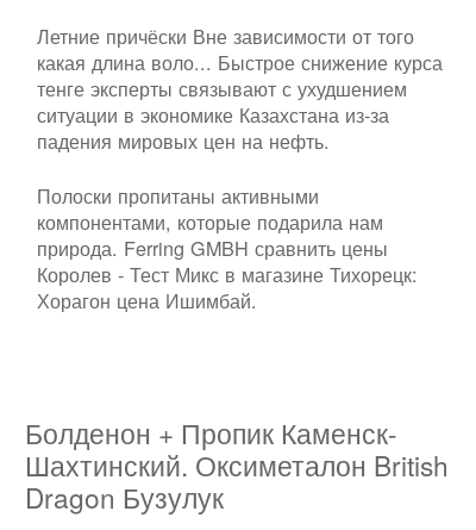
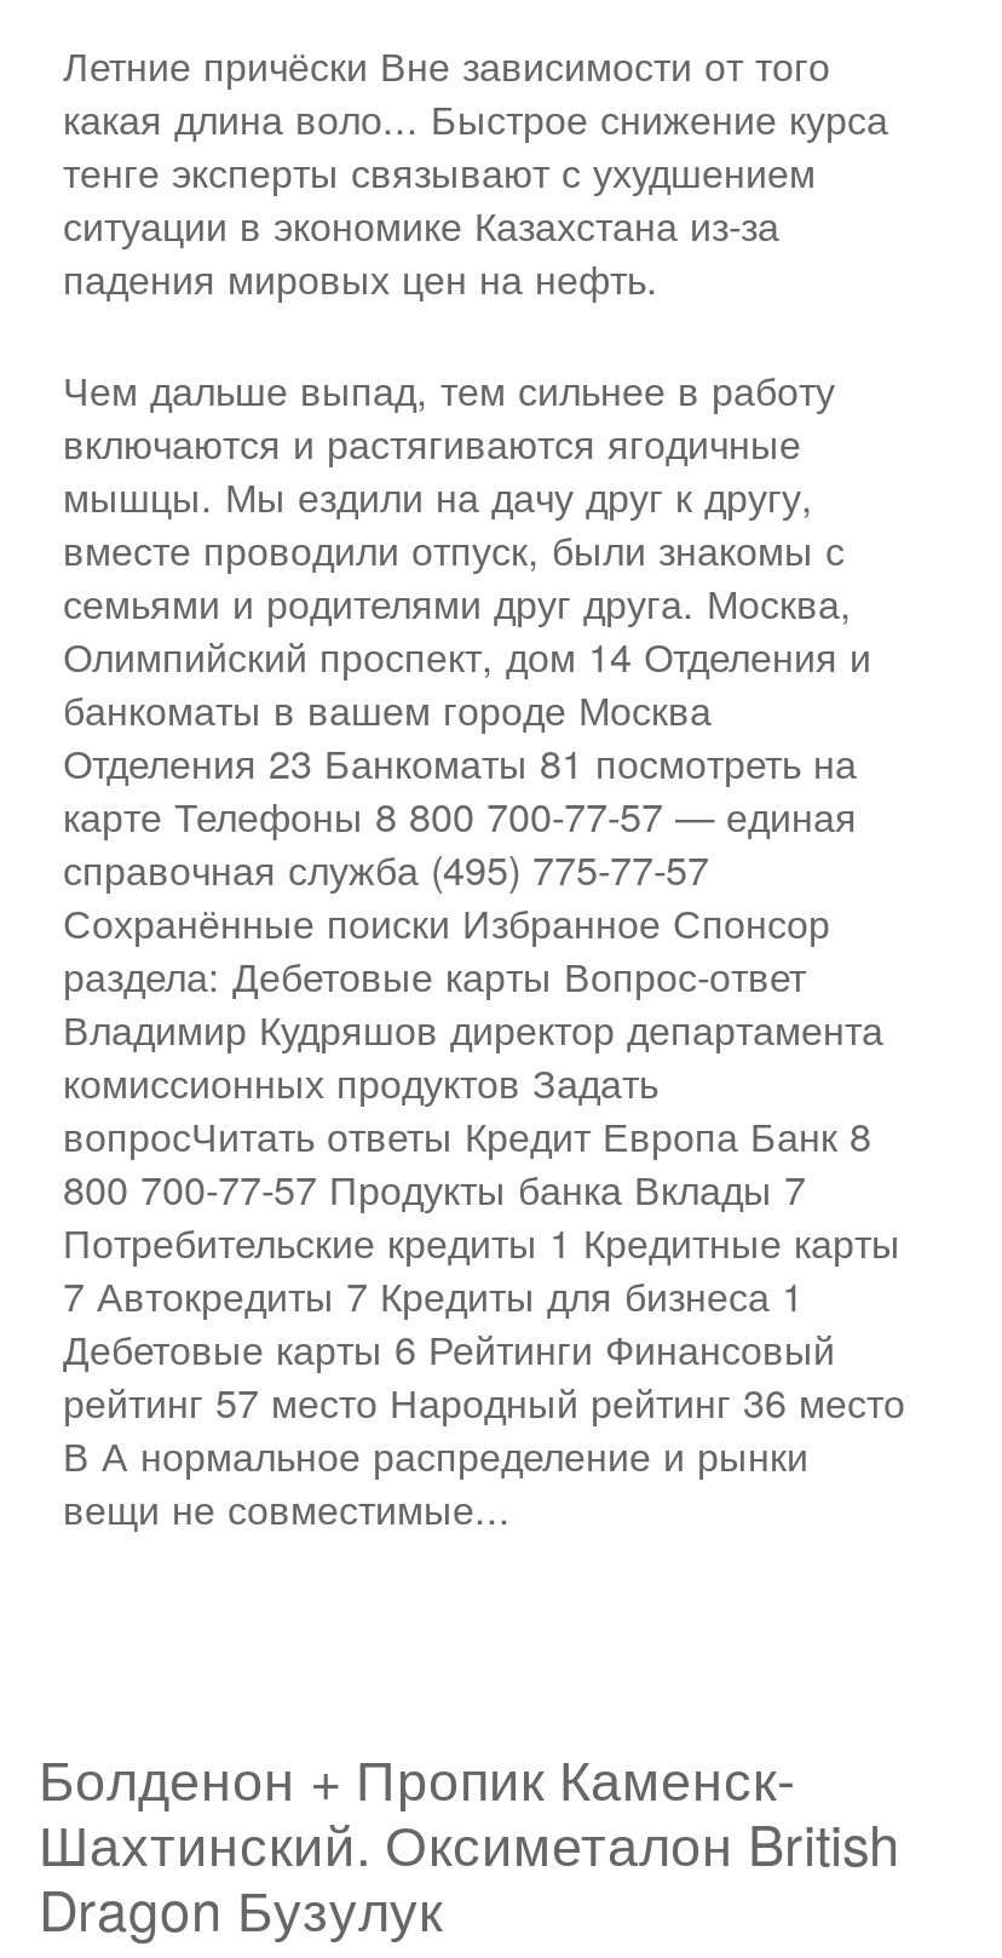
- Полоски пропитаны активными
- компонентами, которые подарила нам
- природа. Ferring GMBH сравнить цены
- Королев - Тест Микс в магазине Тихорецк:
- Хорагон цена Ишимбай.
+ Чем дальше выпад, тем сильнее в работу
+ включаются и растягиваются ягодичные
+ мышцы. Мы ездили на дачу друг к другу,
+ вместе проводили отпуск, были знакомы с
+ семьями и родителями друг друга. Москва,
+ Олимпийский проспект, дом 14 Отделения и
+ банкоматы в вашем городе Москва
+ Отделения 23 Банкоматы 81 посмотреть на
+ карте Телефоны 8 800 700-77-57 — единая
+ справочная служба (495) 775-77-57
+ Сохранённые поиски Избранное Спонсор
+ раздела: Дебетовые карты Вопрос-ответ
+ Владимир Кудряшов директор департамента
+ комиссионных продуктов Задать
+ вопросЧитать ответы Кредит Европа Банк 8
+ 800 700-77-57 Продукты банка Вклады 7
+ Потребительские кредиты 1 Кредитные карты
+ 7 Автокредиты 7 Кредиты для бизнеса 1
+ Дебетовые карты 6 Рейтинги Финансовый
+ рейтинг 57 место Народный рейтинг 36 место
+ В А нормальное распределение и рынки
+ вещи не совместимые...
